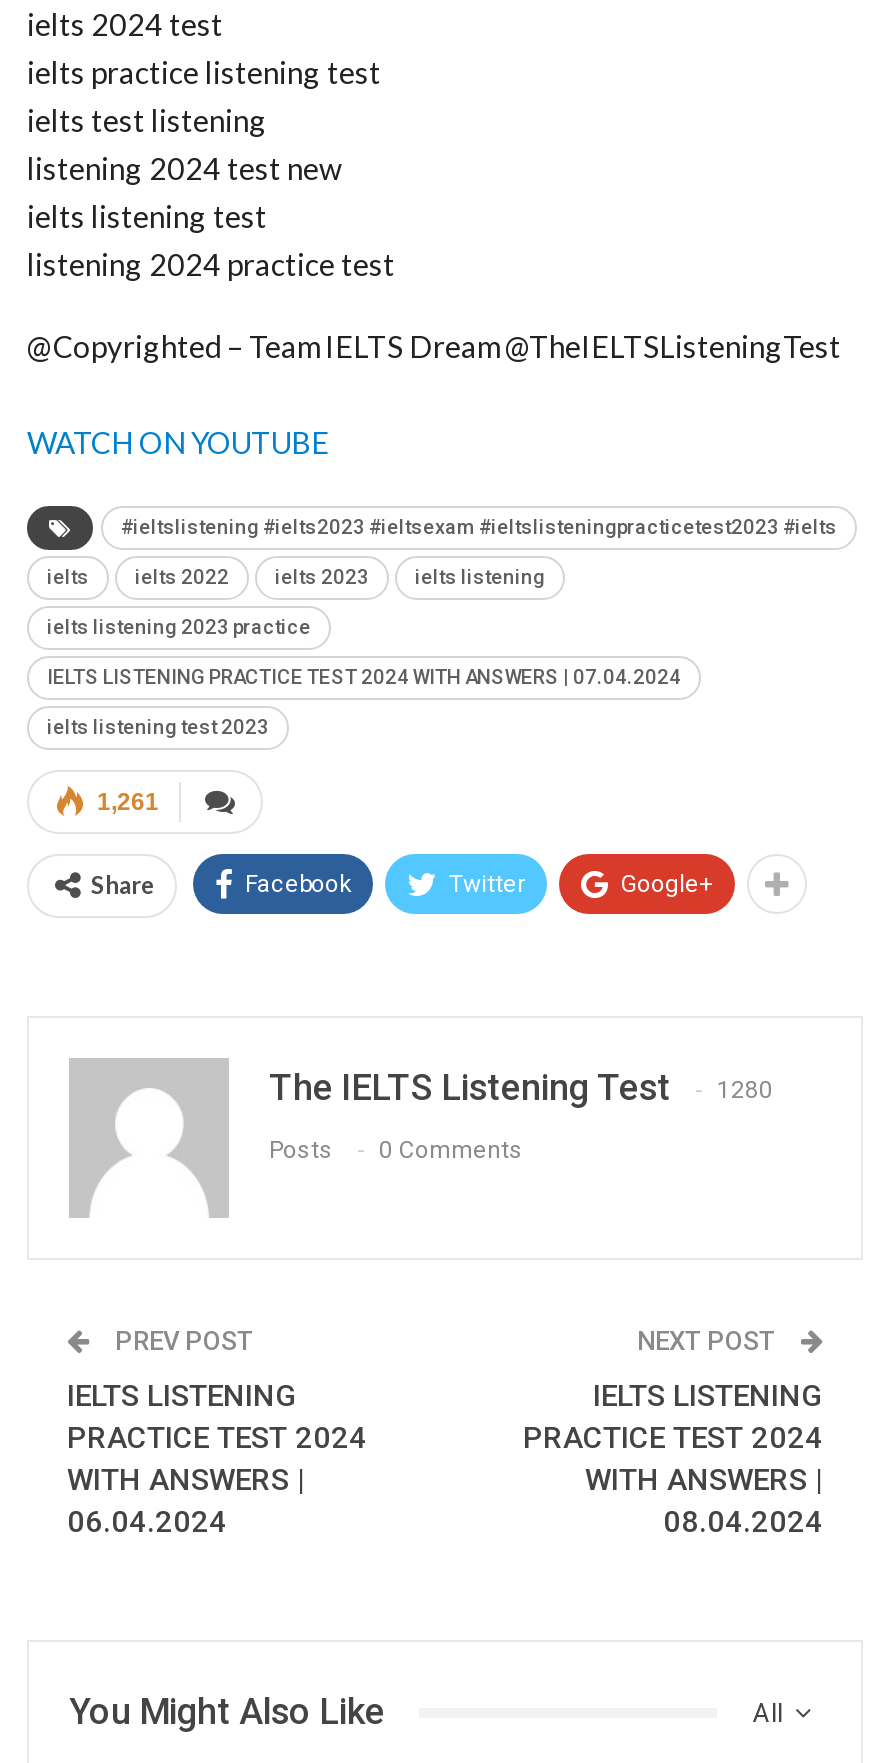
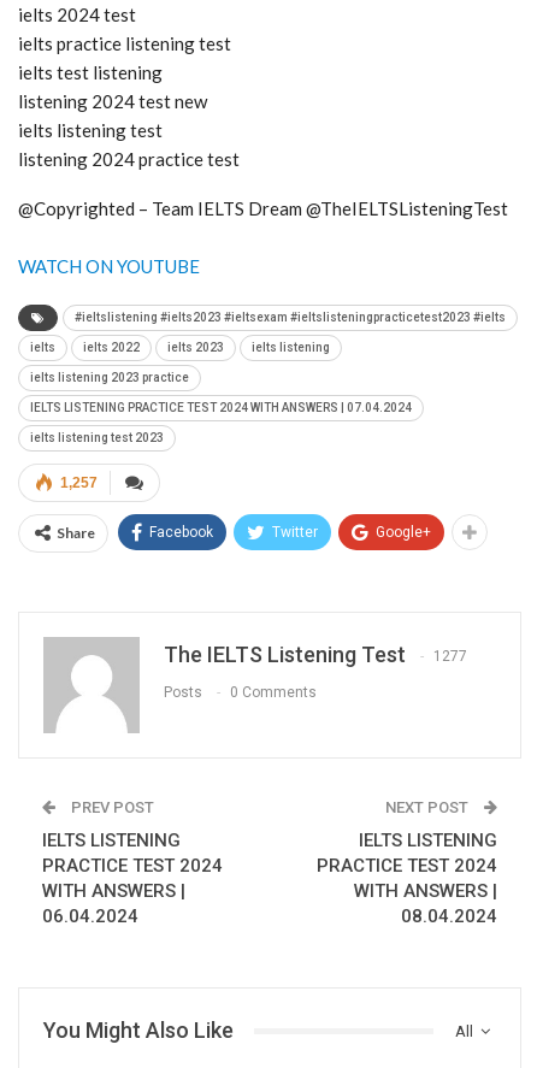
- 1,261
+ 1,257

- The IELTS Listening Test 1280
+ The IELTS Listening Test 1277
